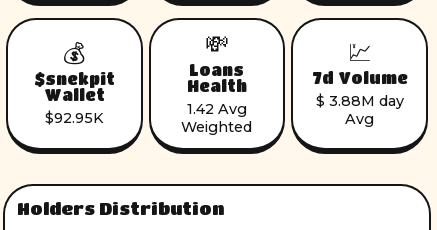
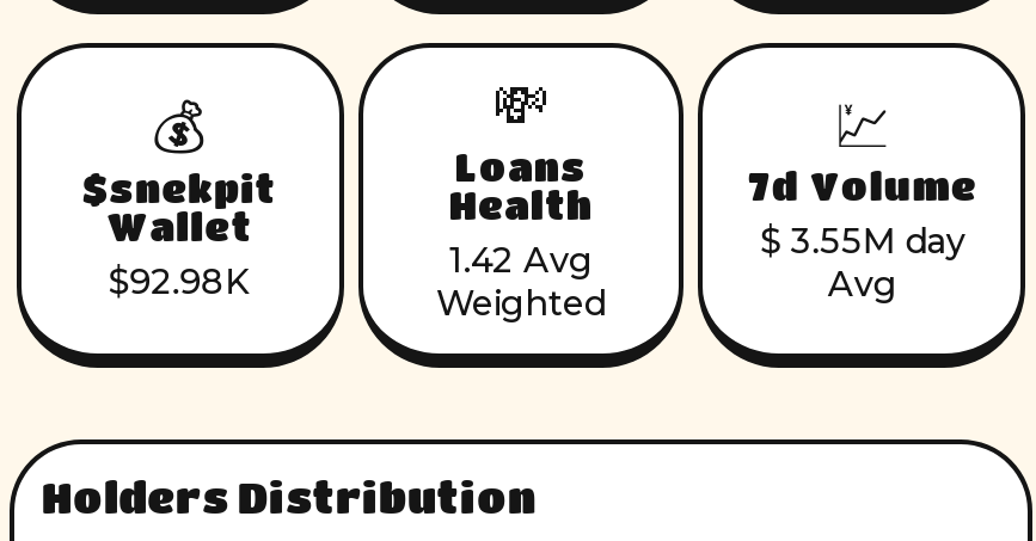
- $ 3.88M day
+ $ 3.55M day

- $92.95K
+ $92.98K
